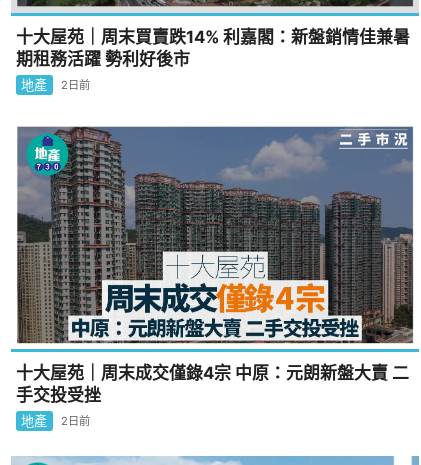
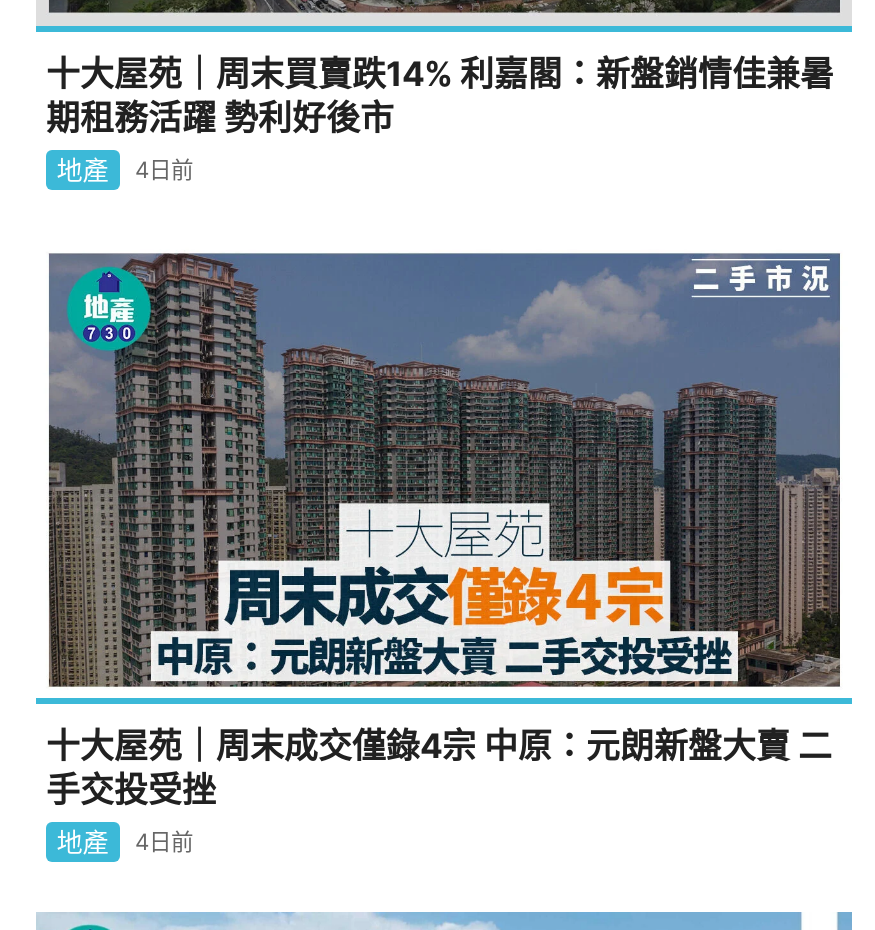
- 地產 2日前
+ 地產 4日前

- 地產 2日前
+ 地產 4日前
